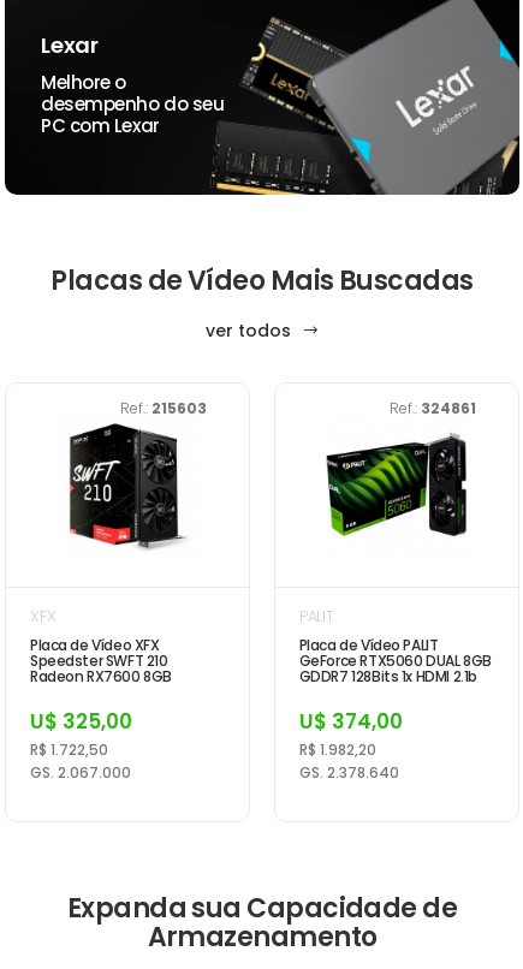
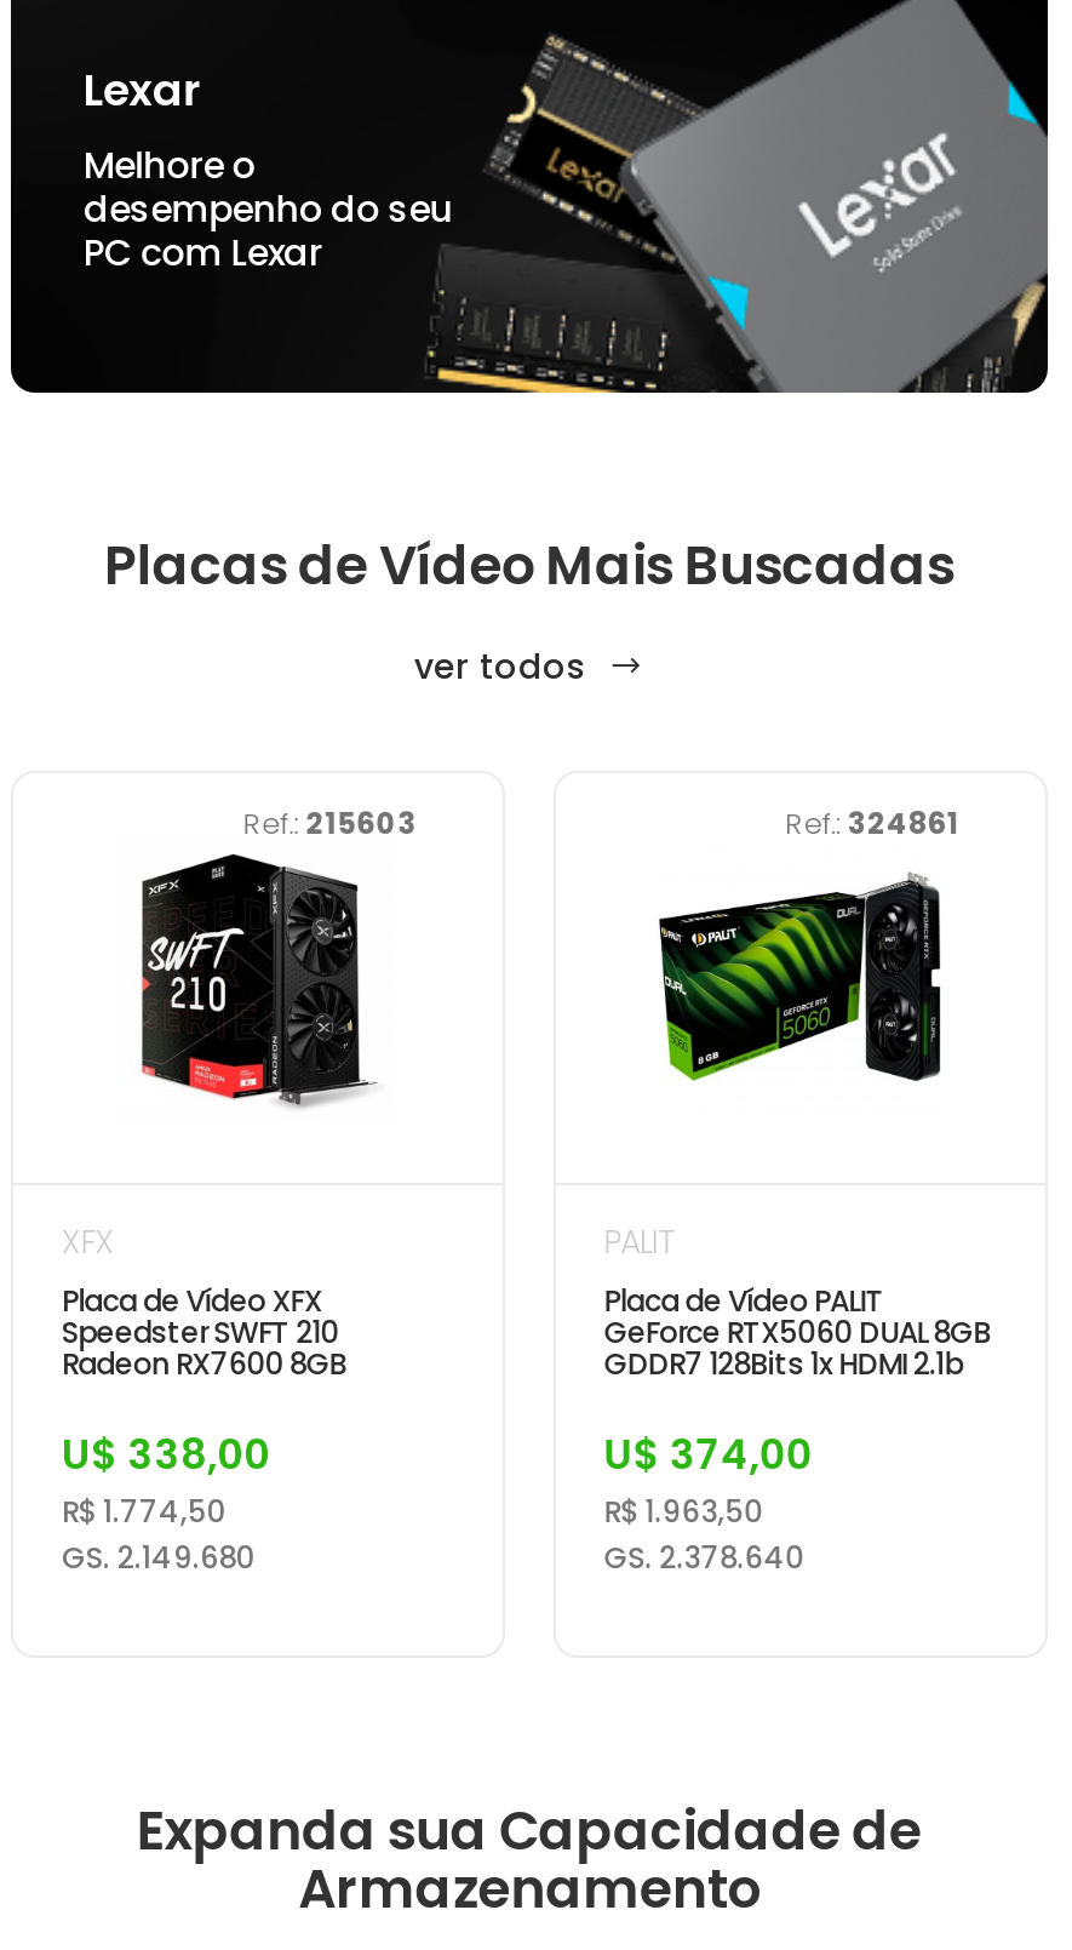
- U$ 325,00
+ U$ 338,00

- R$ 1.722,50
+ R$ 1.774,50

- R$ 1.982,20
+ R$ 1.963,50

- GS. 2.067.000
+ GS. 2.149.680
